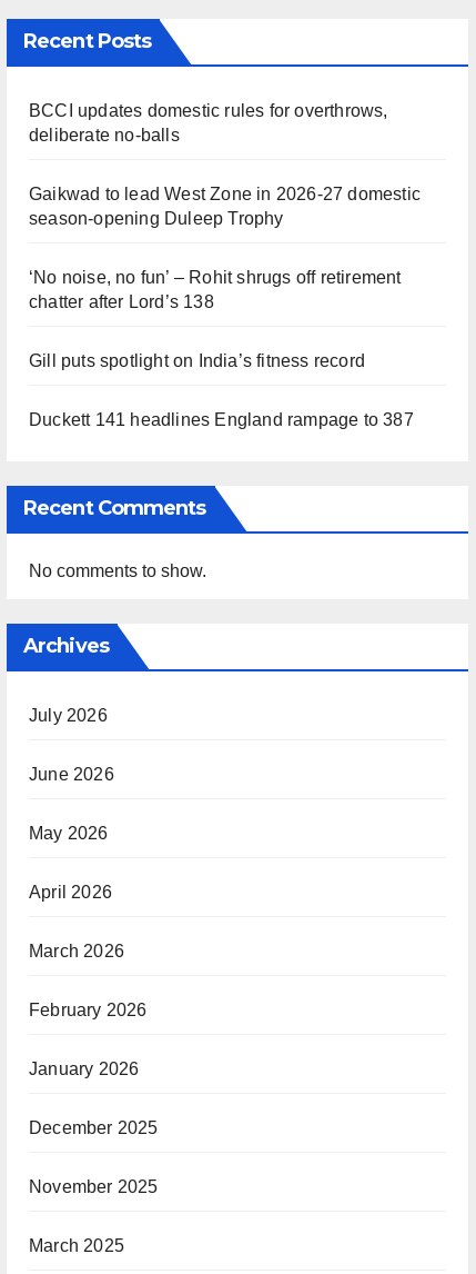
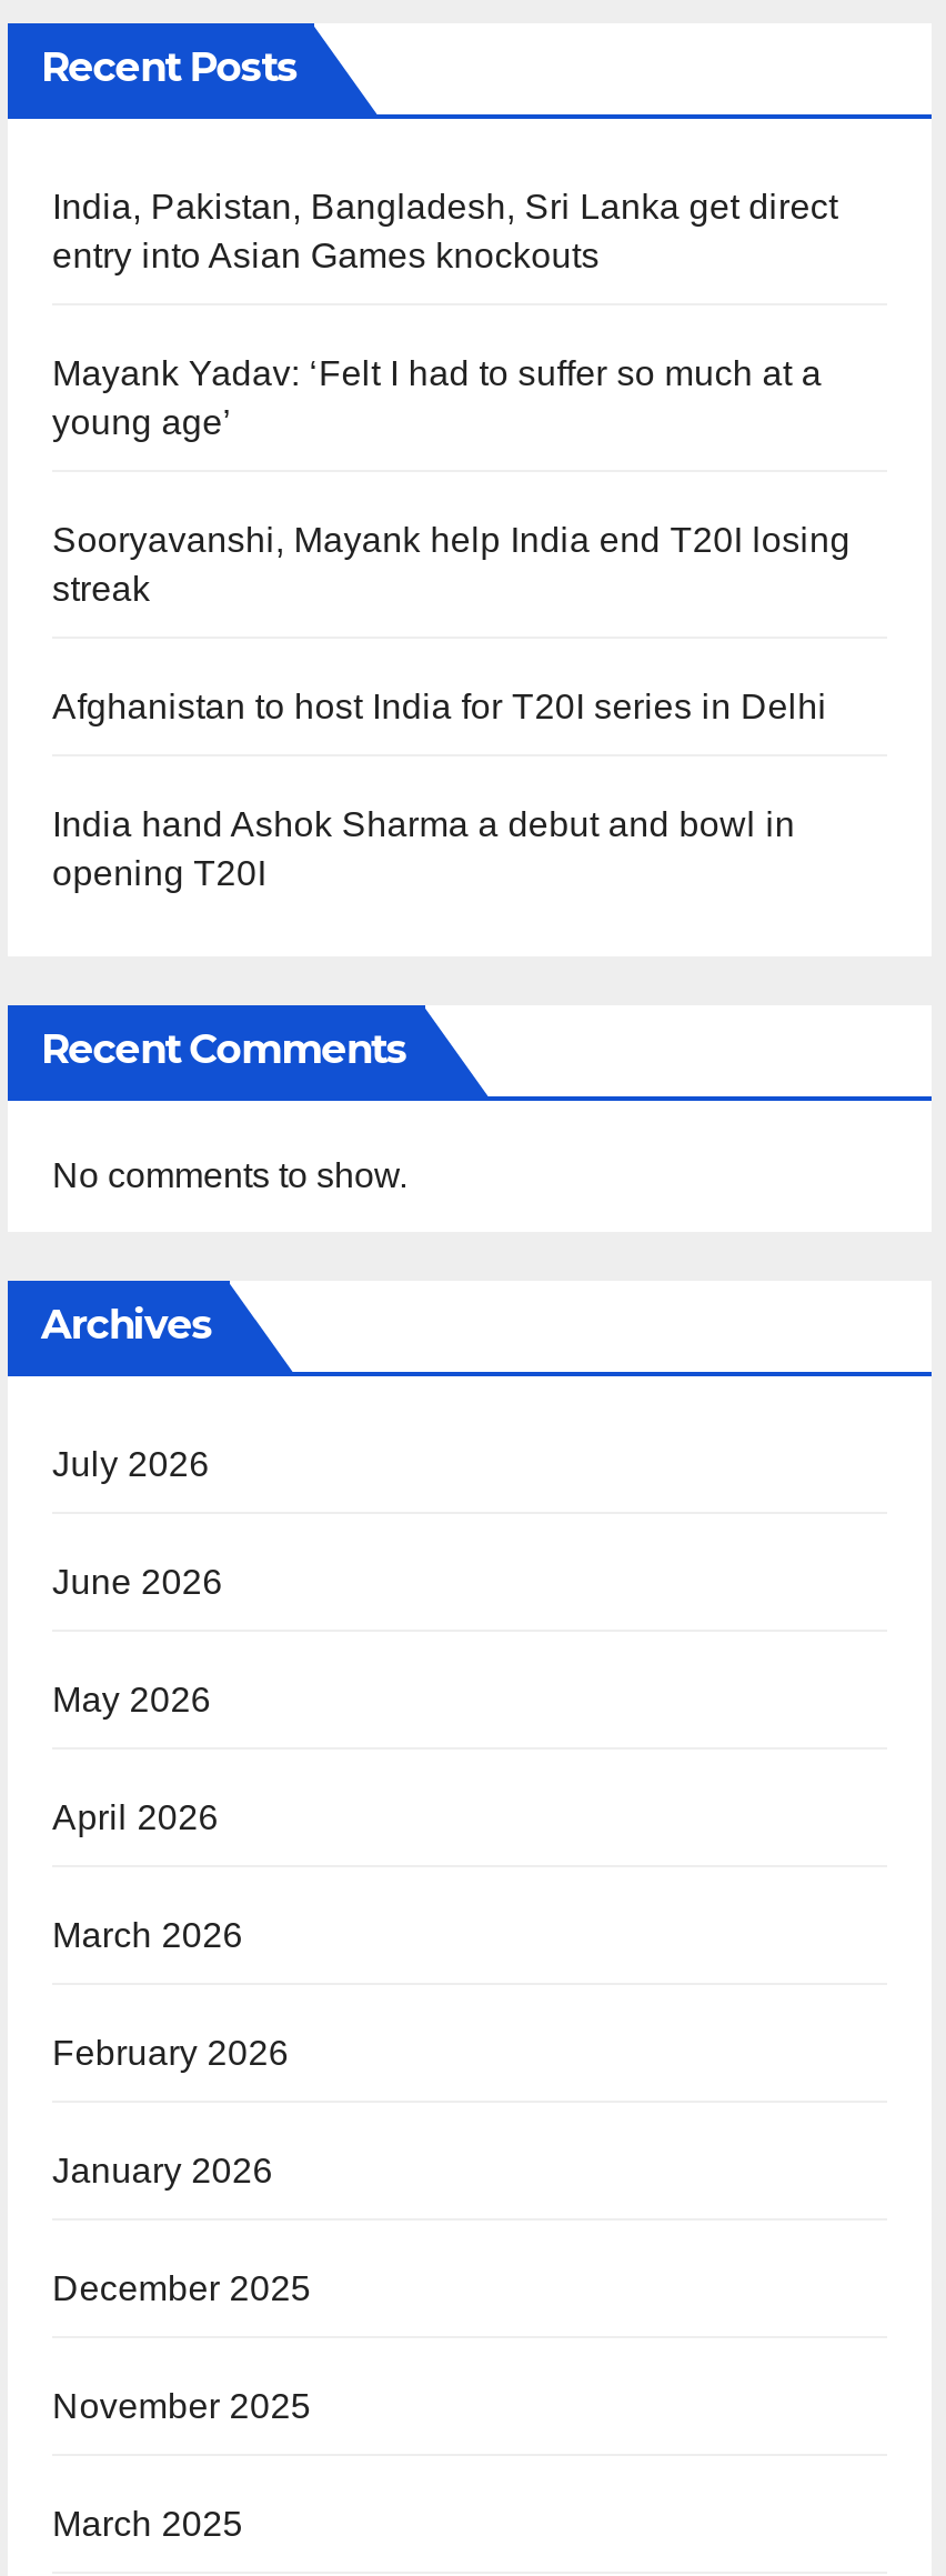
- BCCI updates domestic rules for overthrows,
- deliberate no-balls
+ India, Pakistan, Bangladesh, Sri Lanka get direct
+ entry into Asian Games knockouts

- Gaikwad to lead West Zone in 2026-27 domestic
- season-opening Duleep Trophy
+ Mayank Yadav: ‘Felt I had to suffer so much at a
+ young age’

- ‘No noise, no fun’ – Rohit shrugs off retirement
- chatter after Lord’s 138
+ Sooryavanshi, Mayank help India end T20I losing
+ streak

- Gill puts spotlight on India’s fitness record
+ Afghanistan to host India for T20I series in Delhi

- Duckett 141 headlines England rampage to 387
+ India hand Ashok Sharma a debut and bowl in
+ opening T20I
